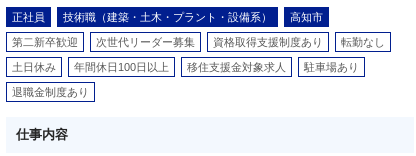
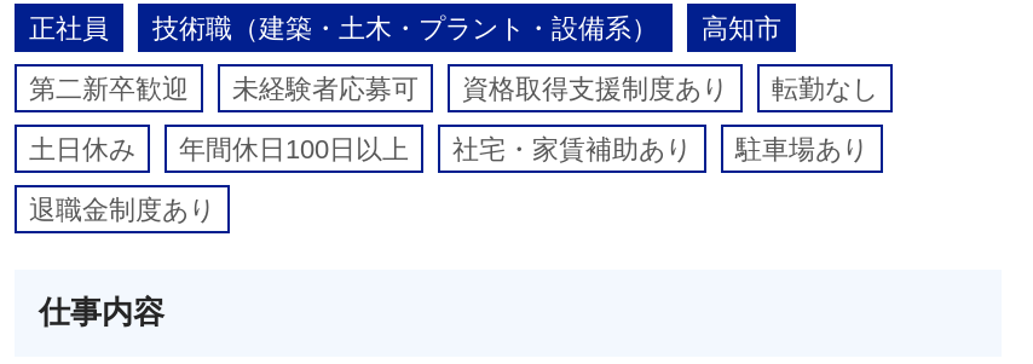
- 次世代リーダー募集
+ 未経験者応募可

- 移住支援金対象求人
+ 社宅・家賃補助あり
